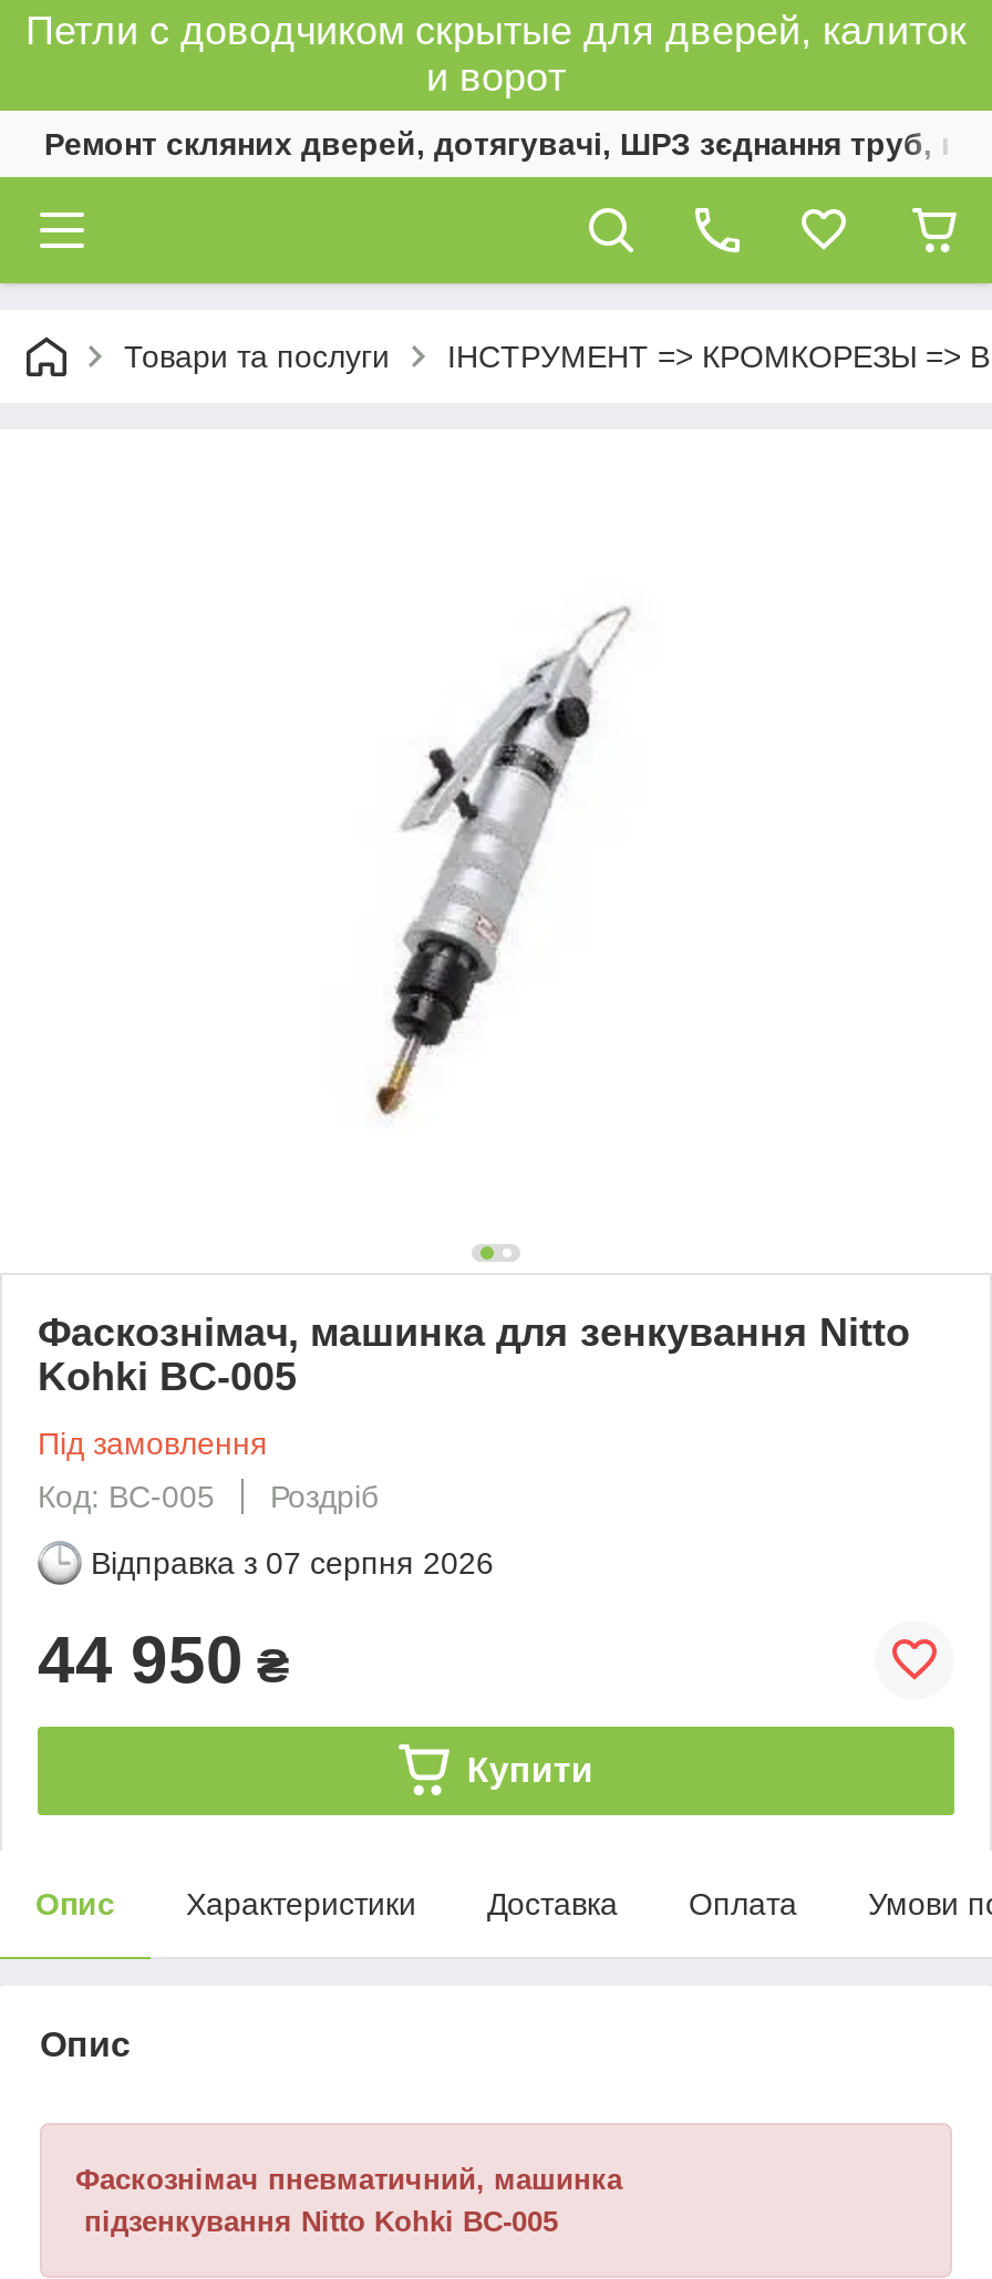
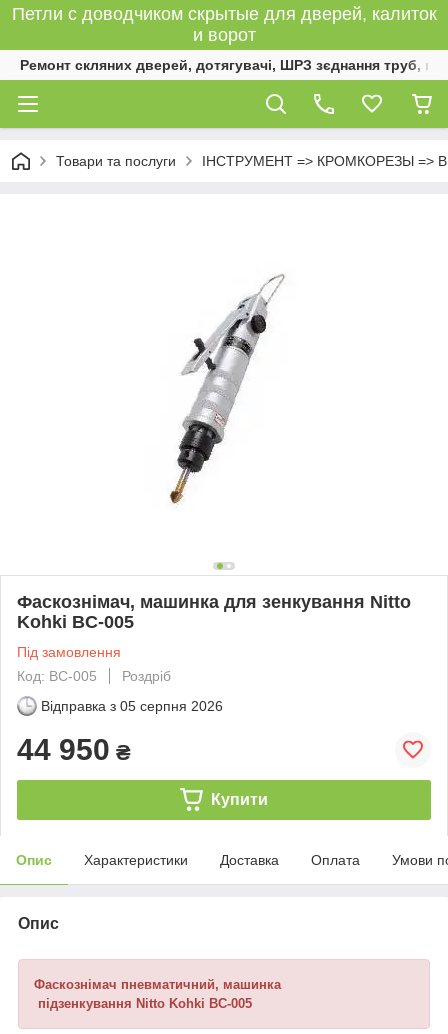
- Відправка з 07 серпня 2026
+ Відправка з 05 серпня 2026
